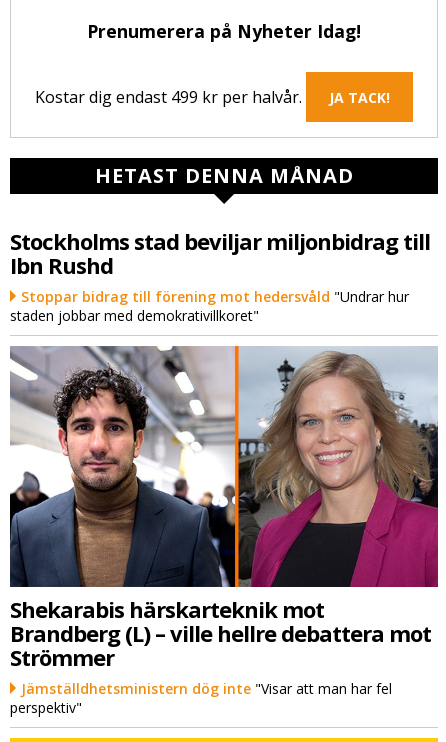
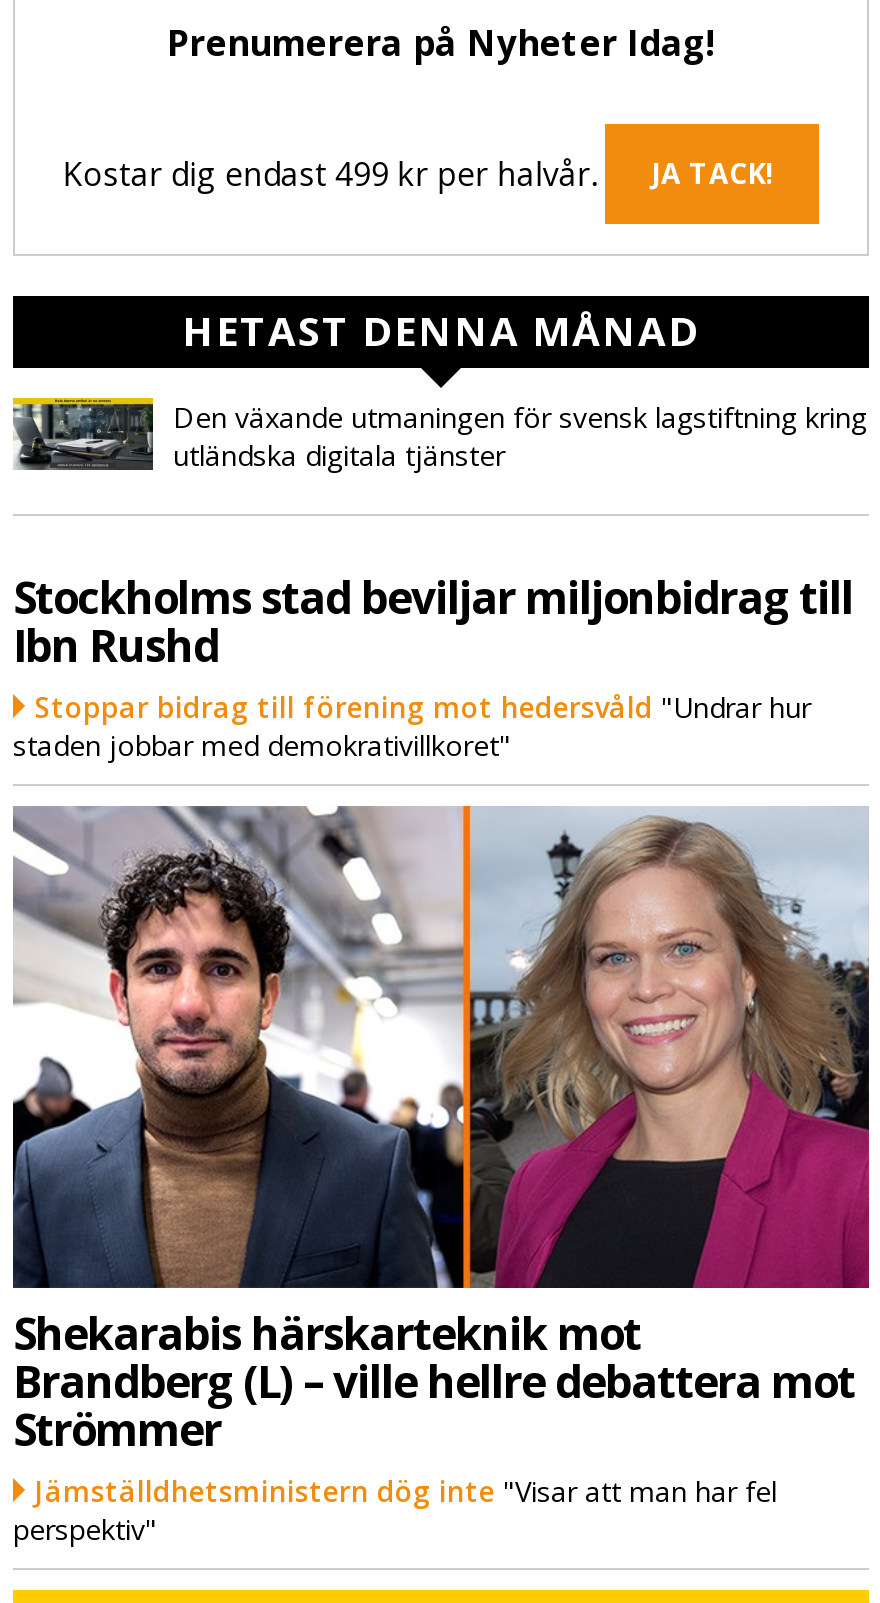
+ [image]
+ Den växande utmaningen för svensk lagstiftning kring
+ utländska digitala tjänster
